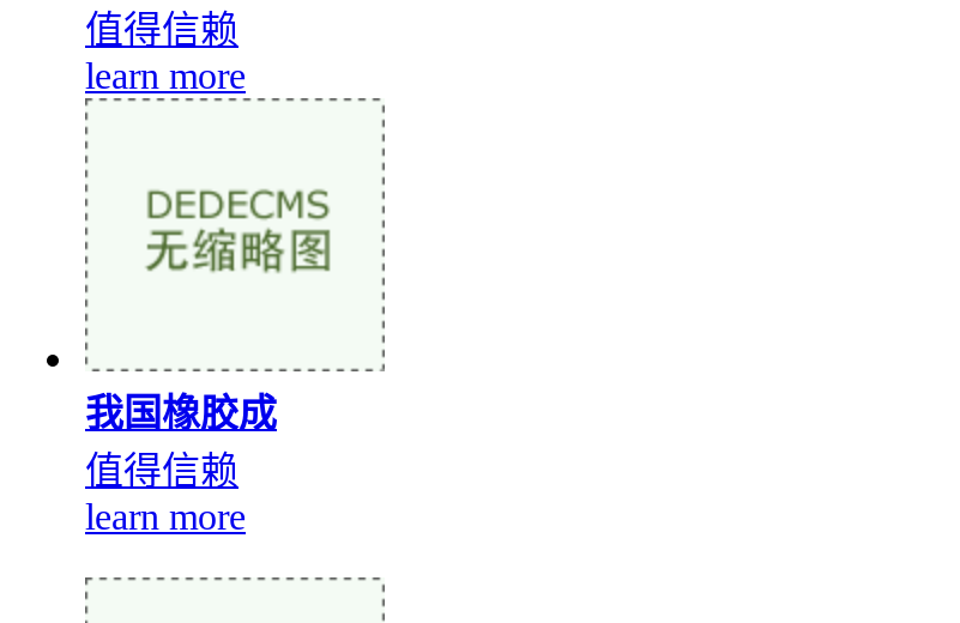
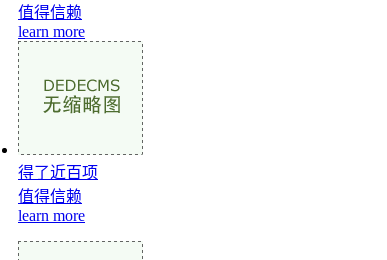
- 我国橡胶成
+ 得了近百项
